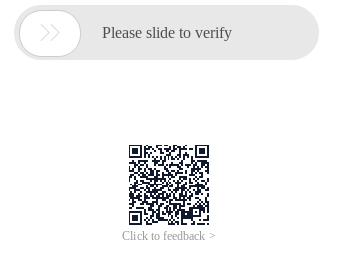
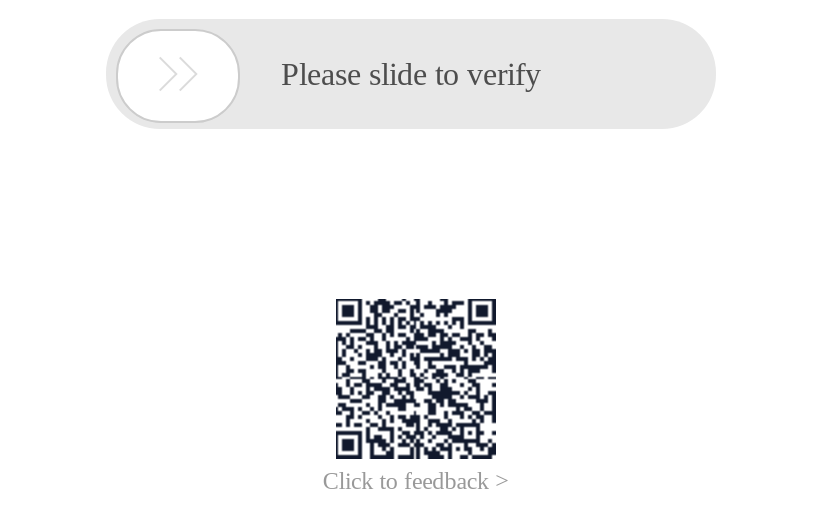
- [image]
+ [image]
